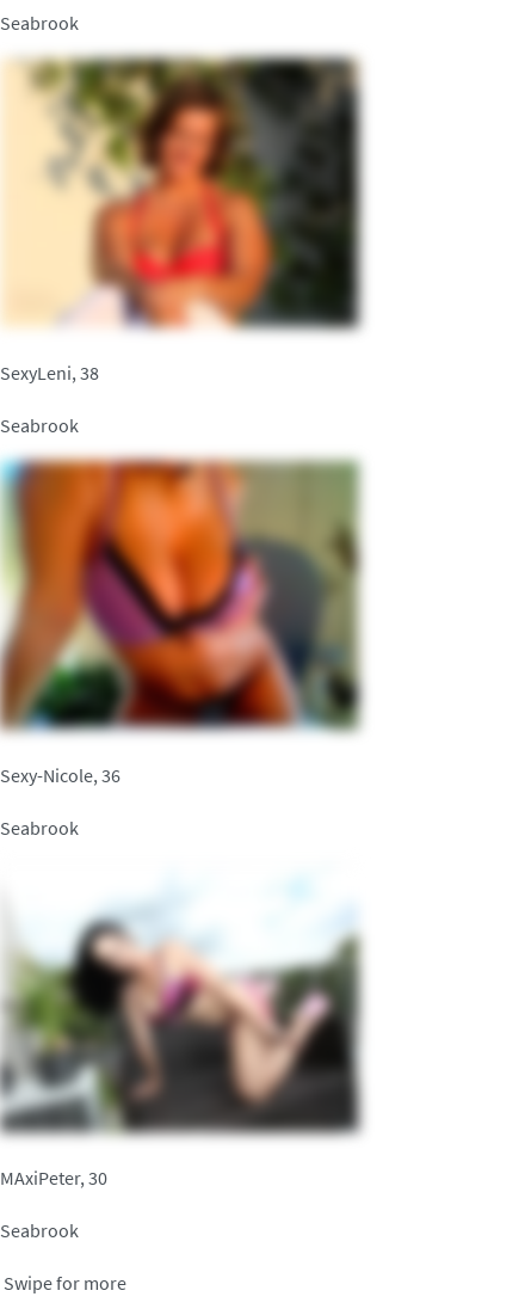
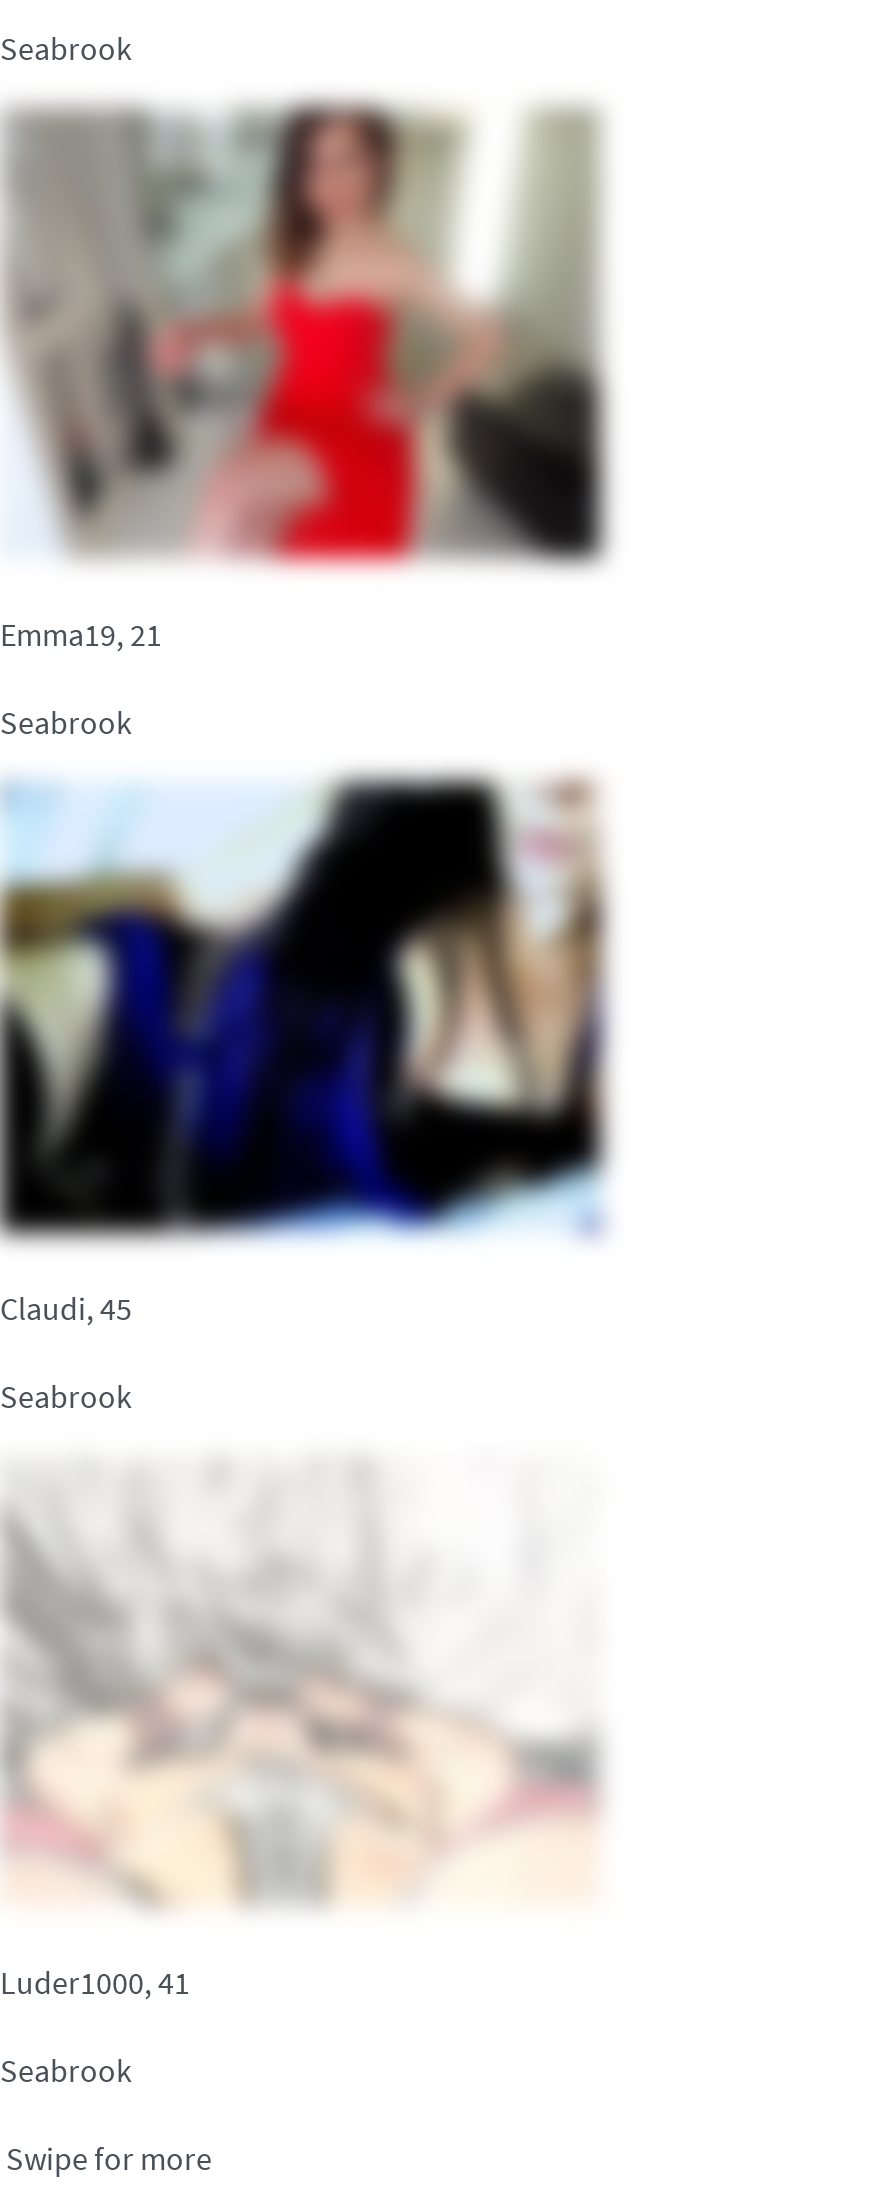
- [image]
- SexyLeni, 38
+ [image]
+ Emma19, 21

- [image]
- Sexy-Nicole, 36
+ [image]
+ Claudi, 45

- [image]
- MAxiPeter, 30
+ [image]
+ Luder1000, 41
